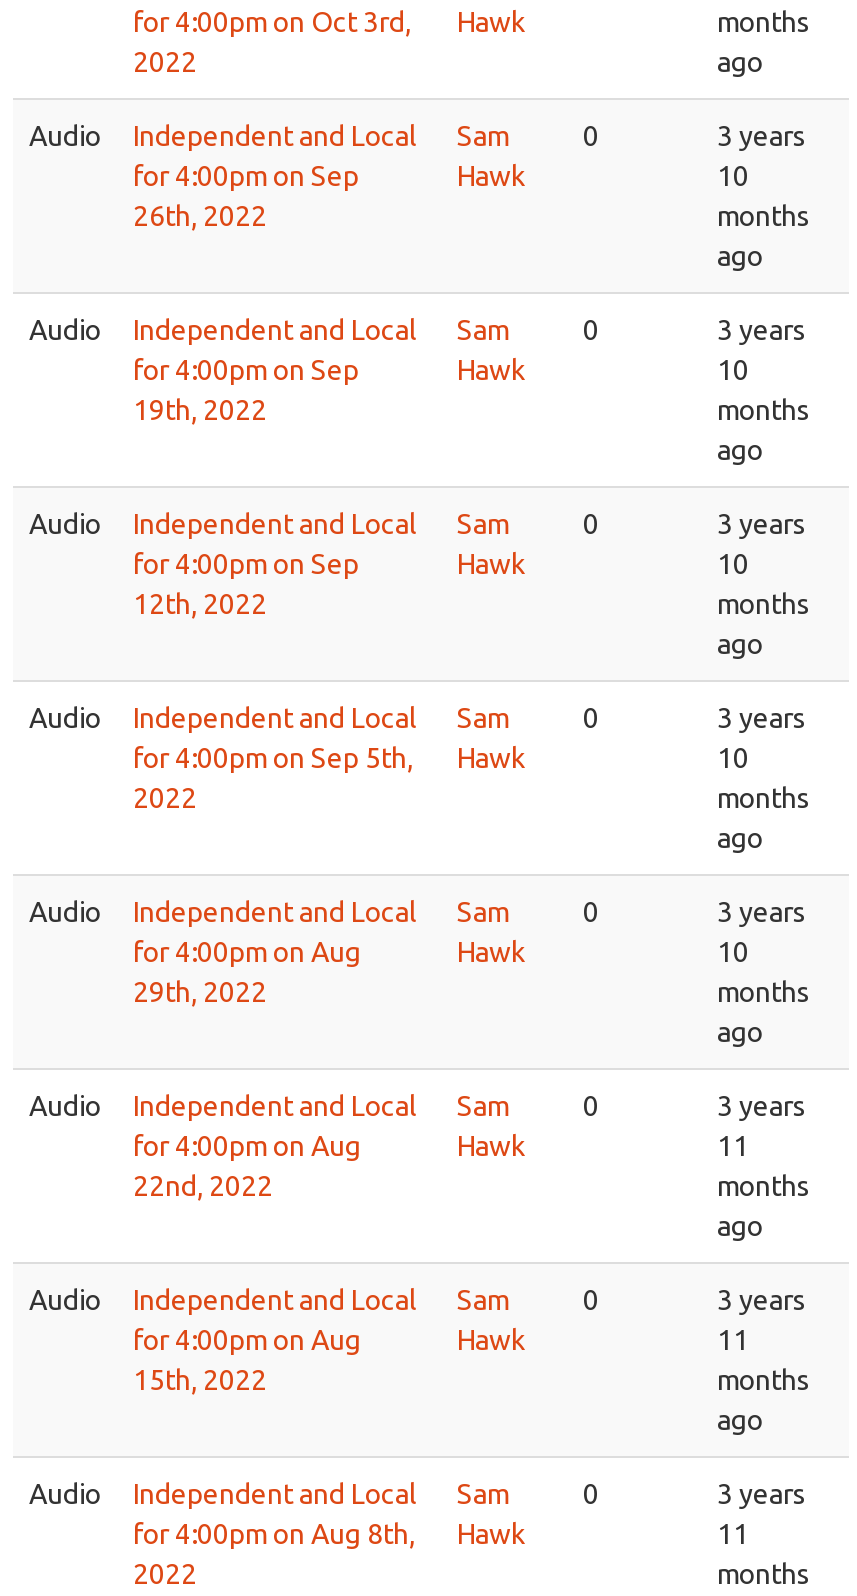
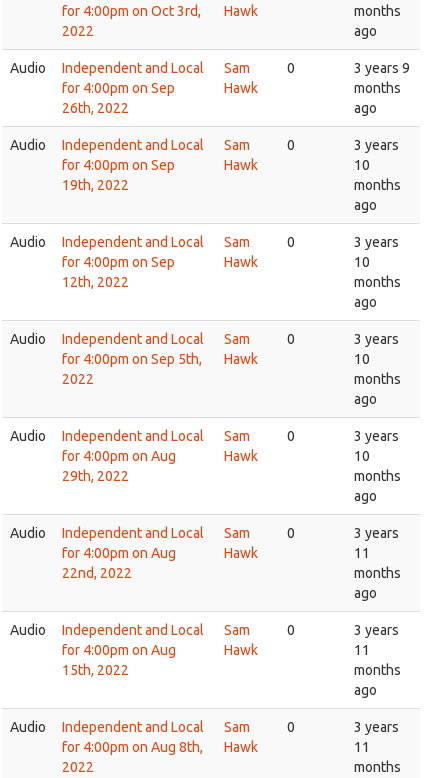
- 3 years
- 10
+ 3 years 9
